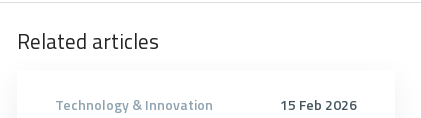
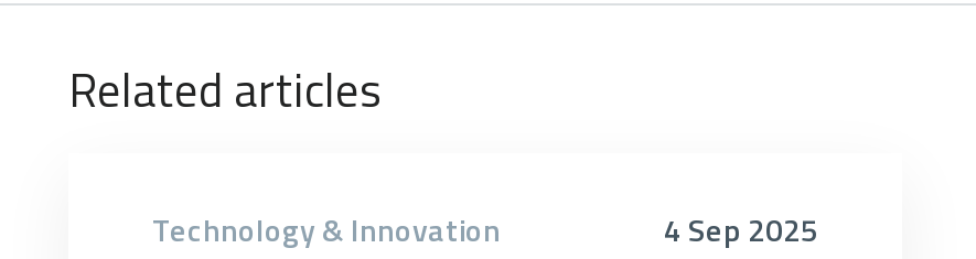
- 15 Feb 2026
+ 4 Sep 2025
